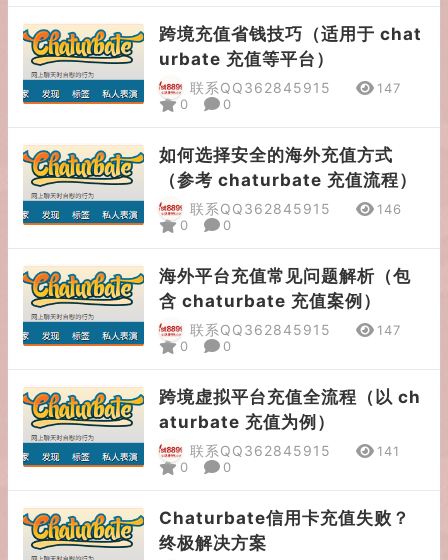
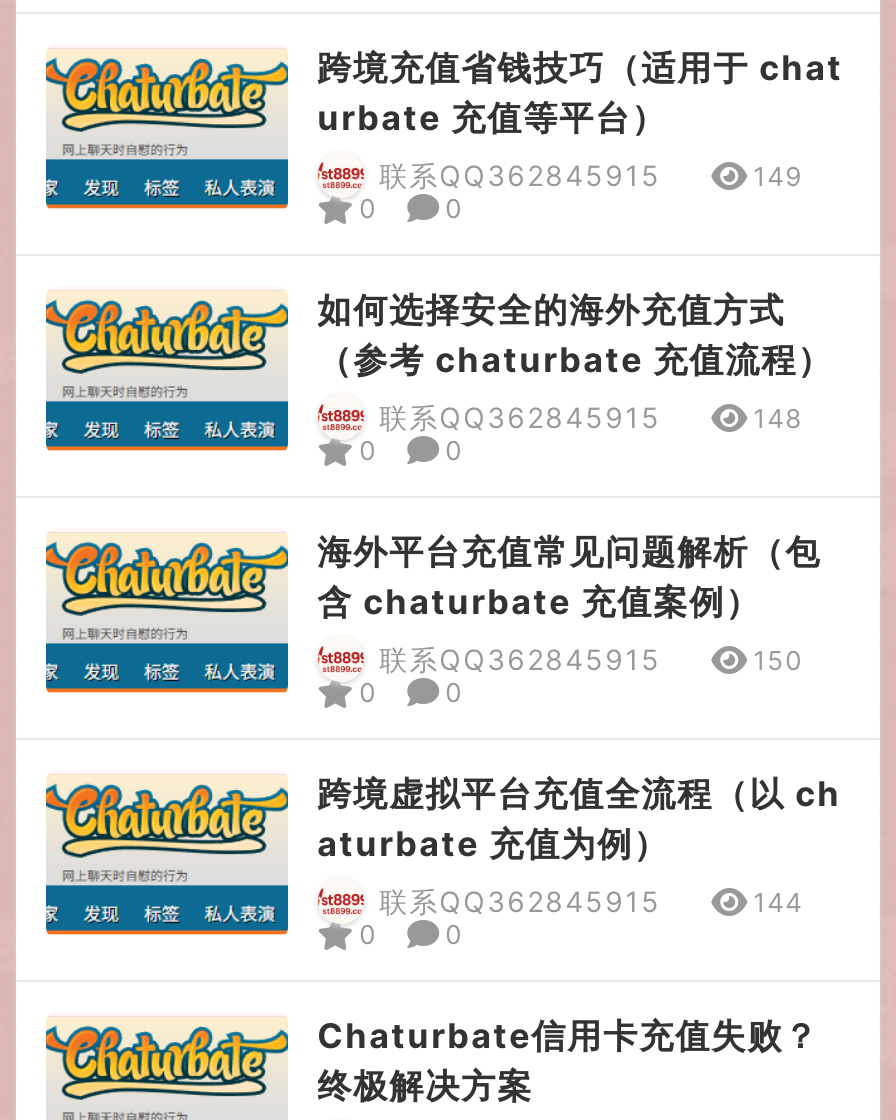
- 147
+ 149

- 146
+ 148

- 147
+ 150

- 141
+ 144
